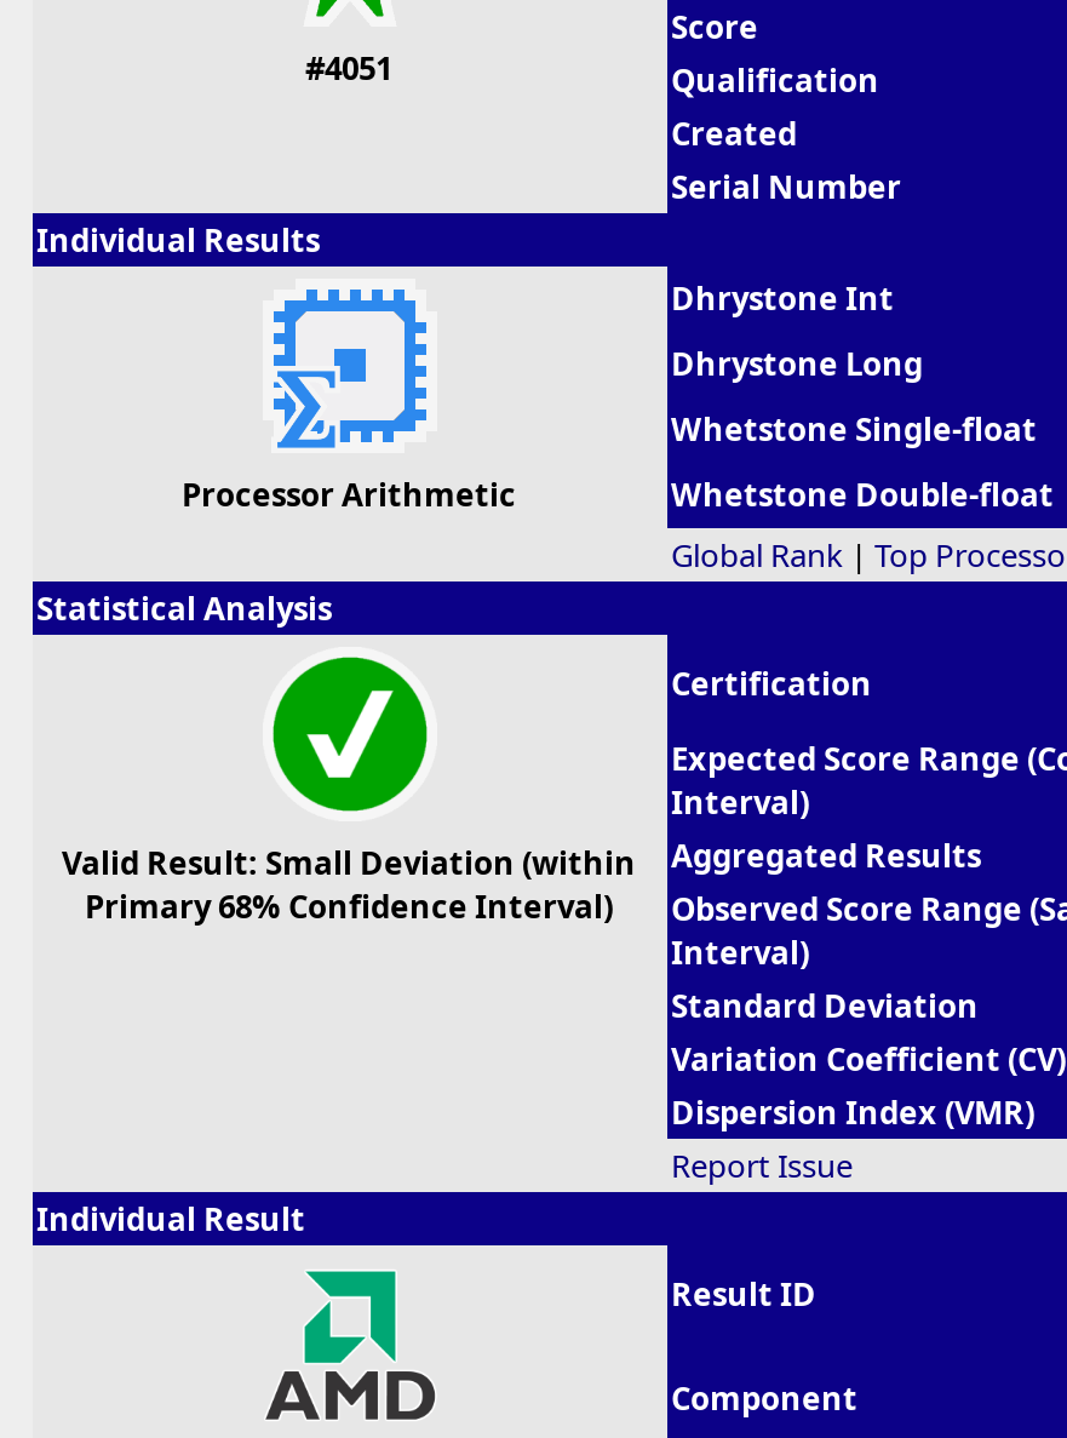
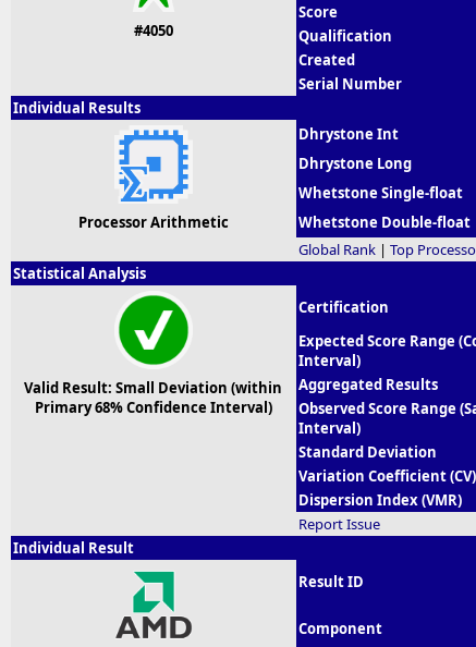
- #4051
+ #4050
